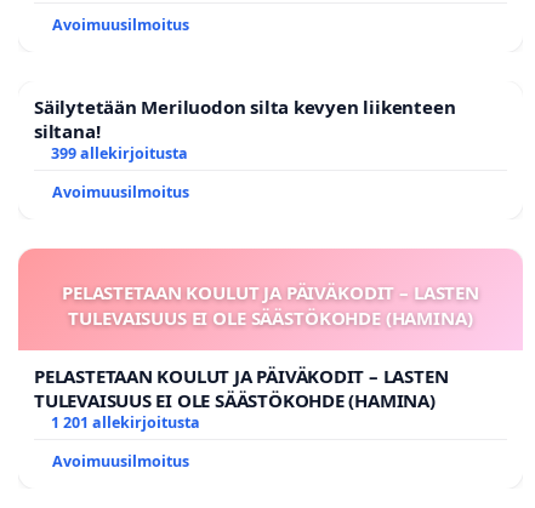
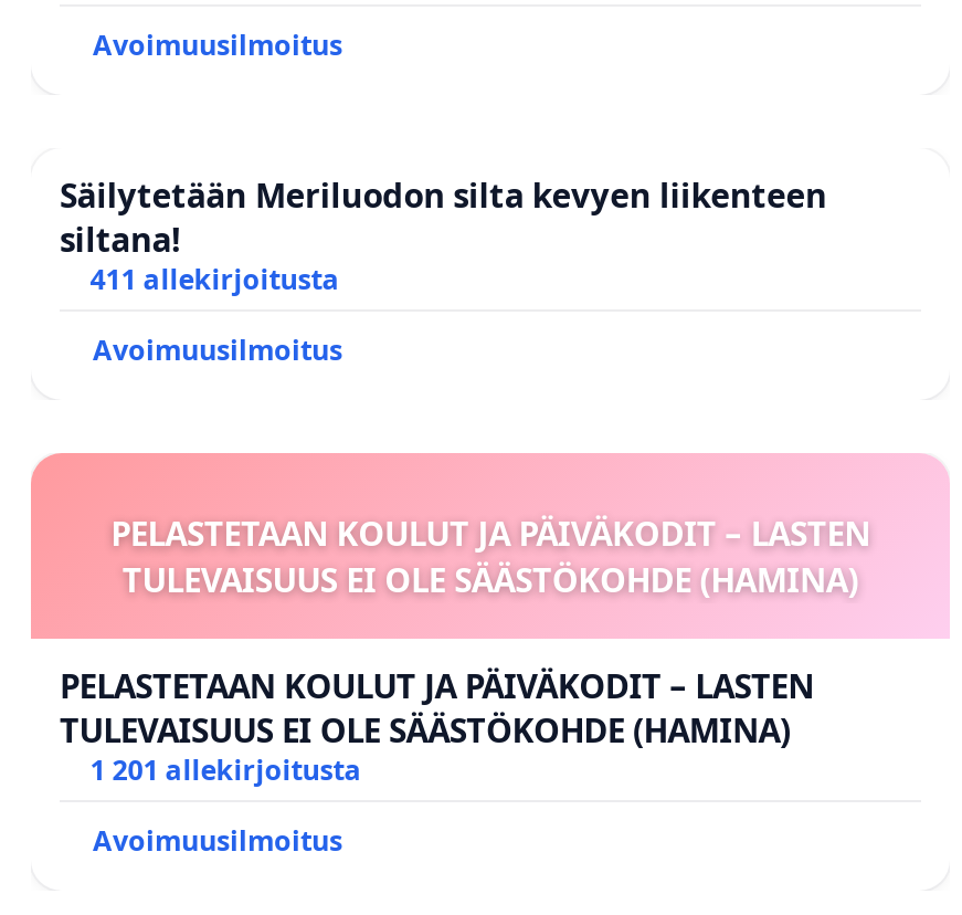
- 399 allekirjoitusta
+ 411 allekirjoitusta
